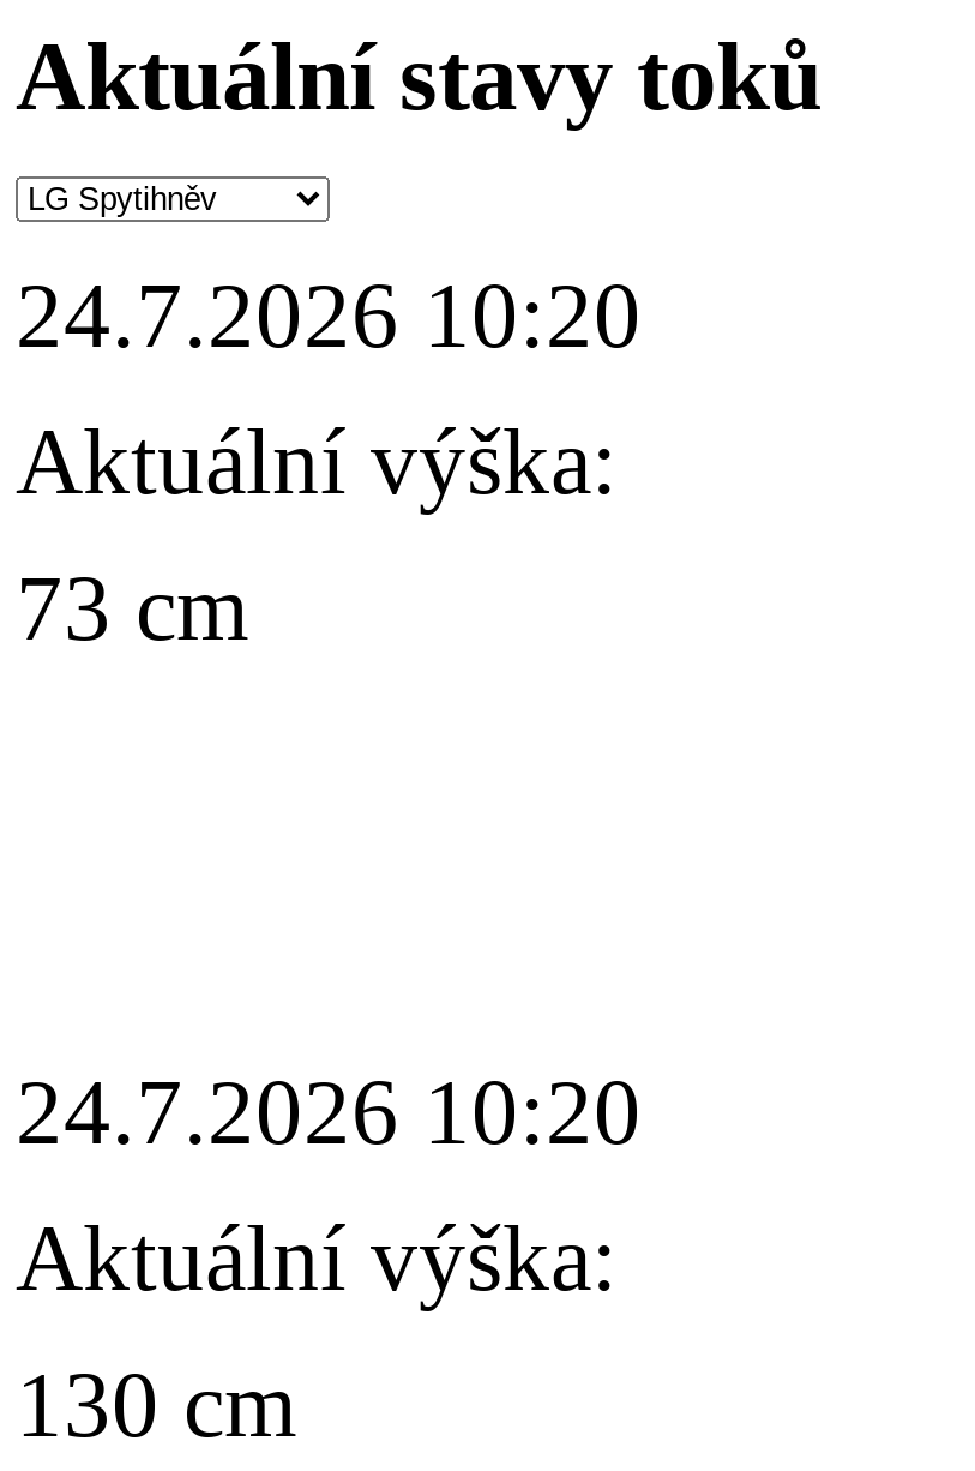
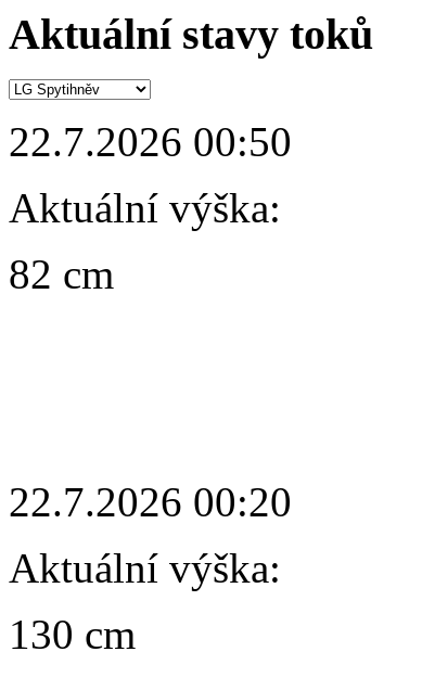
- 24.7.2026 10:20
+ 22.7.2026 00:50

- 73 cm
+ 82 cm

- 24.7.2026 10:20
+ 22.7.2026 00:20
